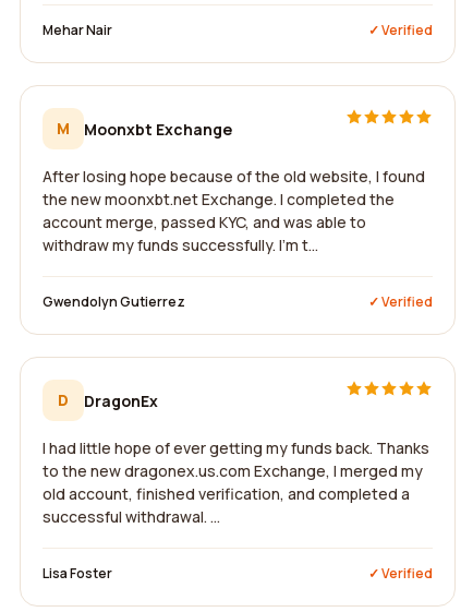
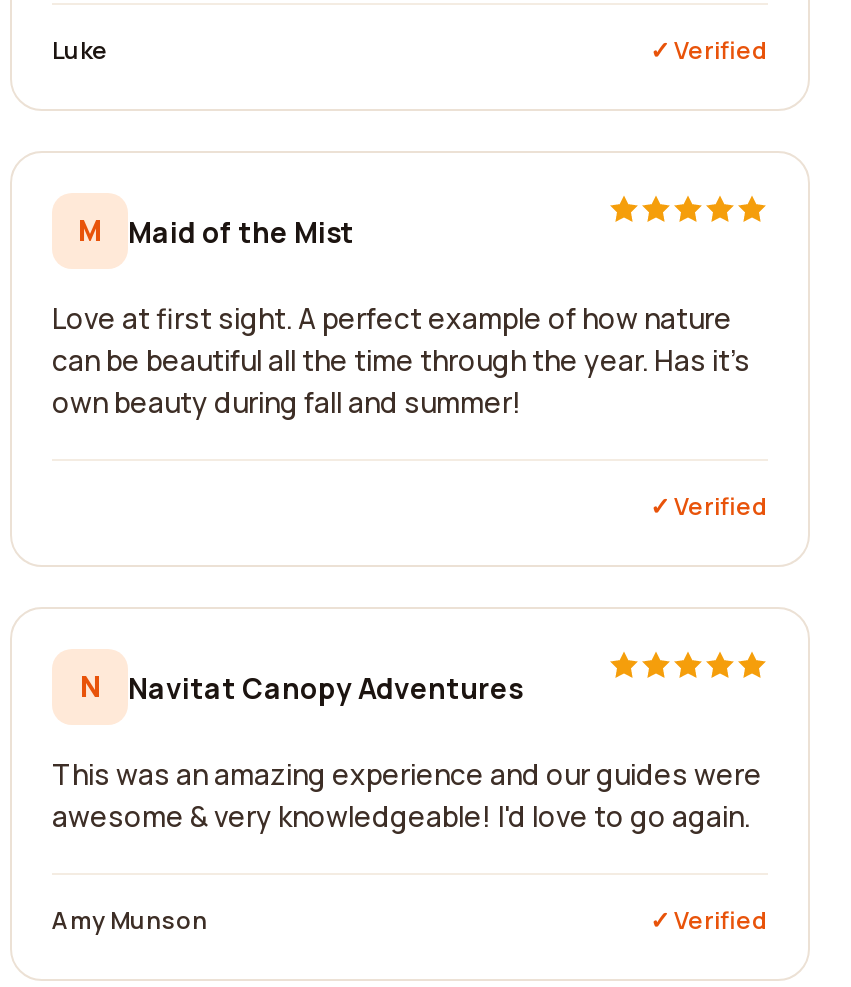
- Mehar Nair
+ Luke

- Moonxbt Exchange
- After losing hope because of the old website, I found
- the new moonxbt.net Exchange. I completed the
- account merge, passed KYC, and was able to
- withdraw my funds successfully. I'm t...
- Gwendolyn Gutierrez
+ Maid of the Mist
+ Love at first sight. A perfect example of how nature
+ can be beautiful all the time through the year. Has it's
+ own beauty during fall and summer!

- D
- DragonEx
+ N
+ Navitat Canopy Adventures

- I had little hope of ever getting my funds back. Thanks
- to the new dragonex.us.com Exchange, I merged my
- old account, finished verification, and completed a
- successful withdrawal. ...
+ This was an amazing experience and our guides were
+ awesome & very knowledgeable! I'd love to go again.

- Lisa Foster
+ Amy Munson
